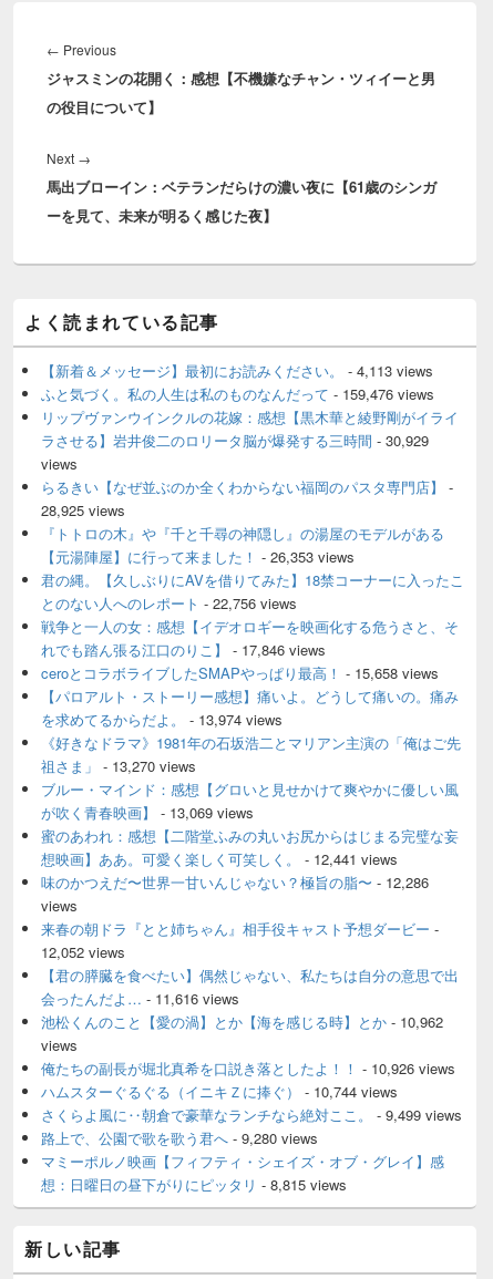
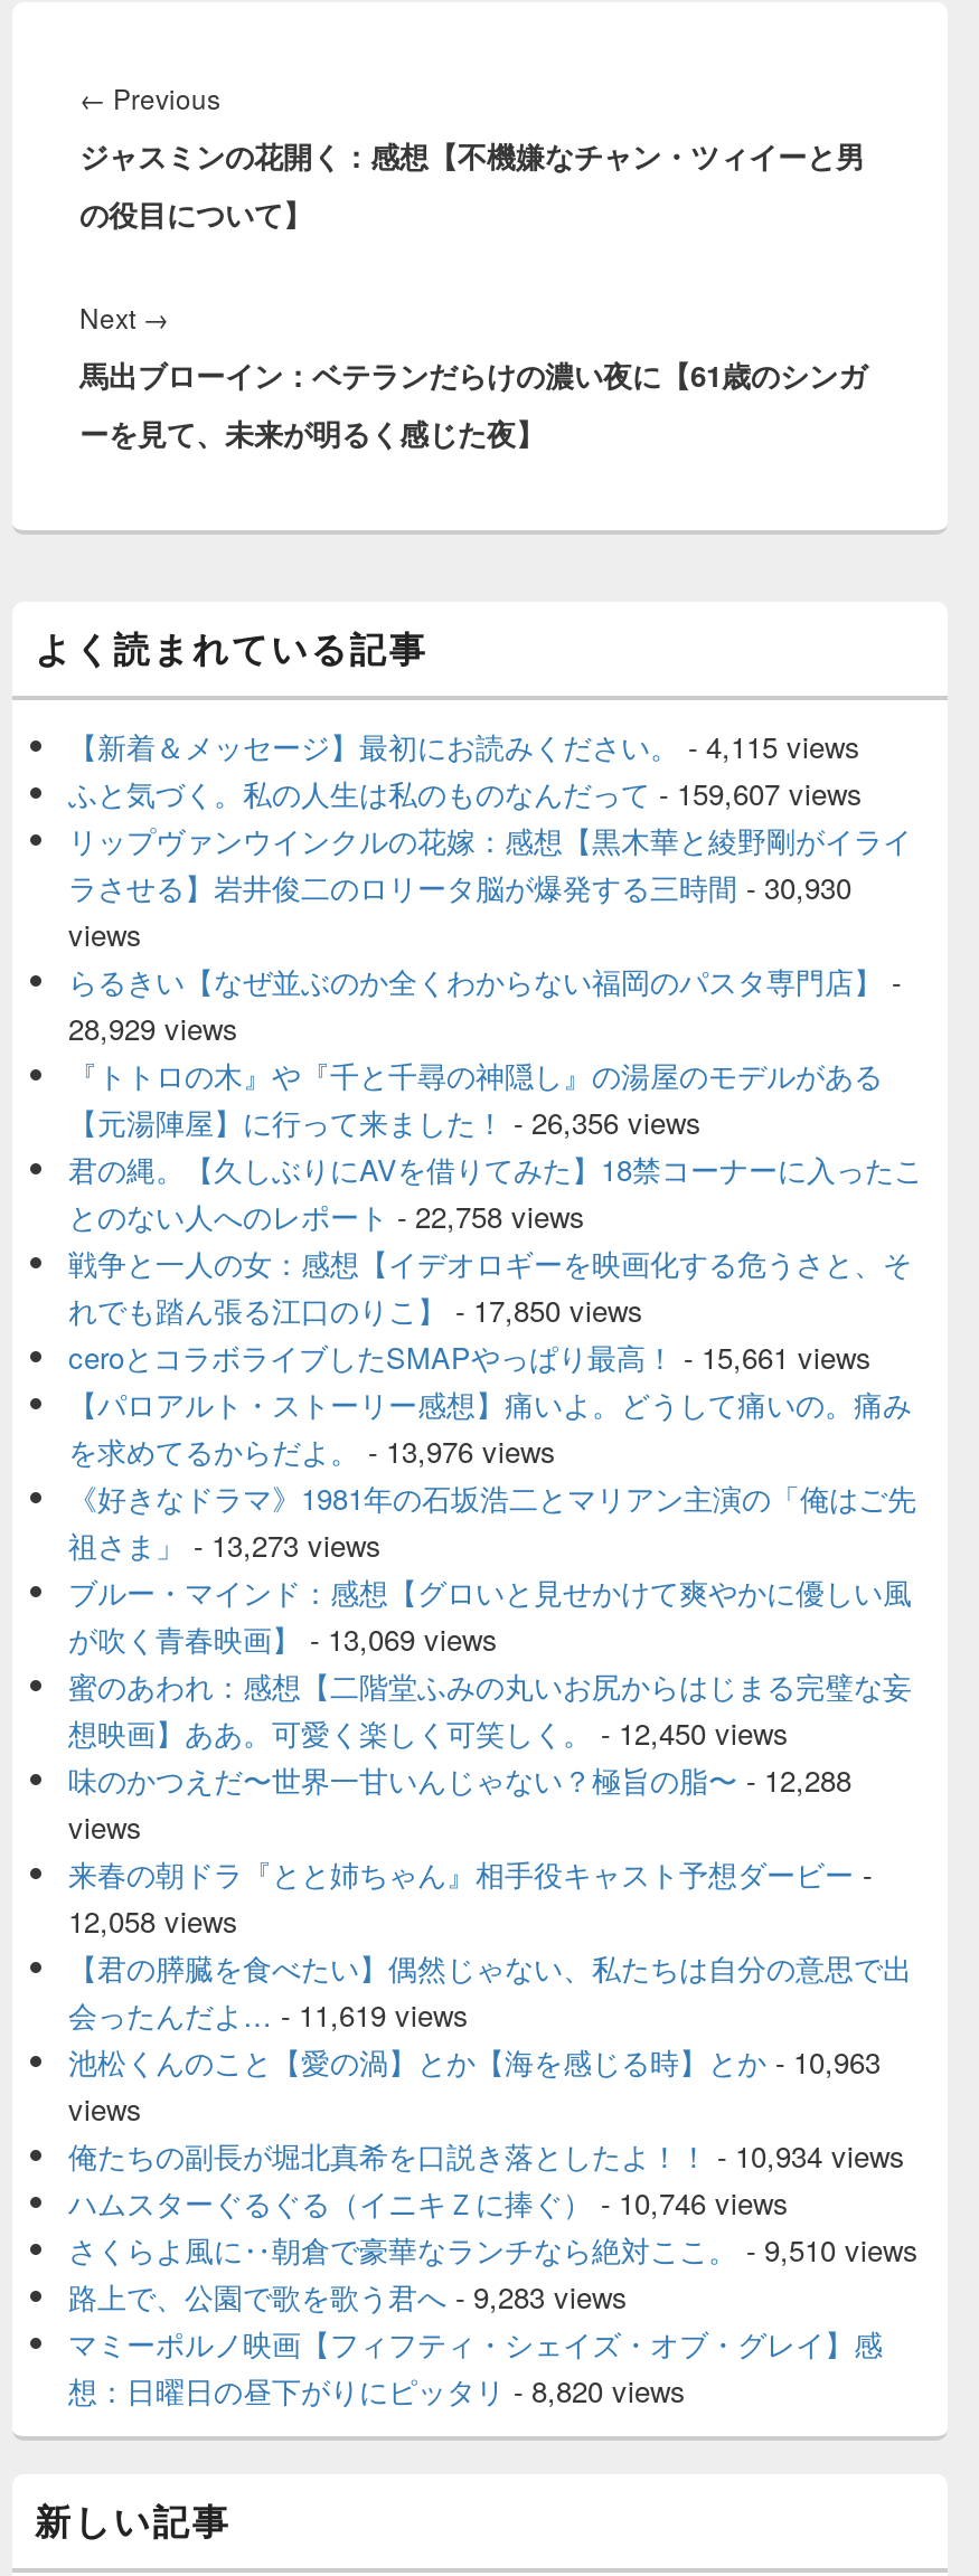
- 【新着＆メッセージ】最初にお読みください。- 4,113 views
+ 【新着＆メッセージ】最初にお読みください。- 4,115 views

- ふと気づく。私の人生は私のものなんだって- 159,476 views
+ ふと気づく。私の人生は私のものなんだって- 159,607 views

- ラさせる】岩井俊二のロリータ脳が爆発する三時間- 30,929
+ ラさせる】岩井俊二のロリータ脳が爆発する三時間- 30,930

- 28,925 views
+ 28,929 views

- 【元湯陣屋】に行って来ました！- 26,353 views
+ 【元湯陣屋】に行って来ました！- 26,356 views

- とのない人へのレポート- 22,756 views
+ とのない人へのレポート- 22,758 views

- れでも踏ん張る江口のりこ】- 17,846 views
+ れでも踏ん張る江口のりこ】- 17,850 views

- ceroとコラボライブしたSMAPやっぱり最高！- 15,658 views
+ ceroとコラボライブしたSMAPやっぱり最高！- 15,661 views

- を求めてるからだよ。- 13,974 views
+ を求めてるからだよ。- 13,976 views

- 祖さま」- 13,270 views
+ 祖さま」- 13,273 views

- 想映画】ああ。可愛く楽しく可笑しく。- 12,441 views
+ 想映画】ああ。可愛く楽しく可笑しく。- 12,450 views

- 味のかつえだ〜世界一甘いんじゃない？極旨の脂〜- 12,286
+ 味のかつえだ〜世界一甘いんじゃない？極旨の脂〜- 12,288

- 12,052 views
+ 12,058 views

- 会ったんだよ… - 11,616 views
+ 会ったんだよ… - 11,619 views

- 池松くんのこと【愛の渦】とか【海を感じる時】とか- 10,962
+ 池松くんのこと【愛の渦】とか【海を感じる時】とか- 10,963

- 俺たちの副長が堀北真希を口説き落としたよ！！- 10,926 views
+ 俺たちの副長が堀北真希を口説き落としたよ！！- 10,934 views

- ハムスターぐるぐる（イニキＺに捧ぐ）- 10,744 views
+ ハムスターぐるぐる（イニキＺに捧ぐ）- 10,746 views

- さくらよ風に‥朝倉で豪華なランチなら絶対ここ。- 9,499 views
+ さくらよ風に‥朝倉で豪華なランチなら絶対ここ。- 9,510 views

- 路上で、公園で歌を歌う君へ- 9,280 views
+ 路上で、公園で歌を歌う君へ- 9,283 views

- 想：日曜日の昼下がりにピッタリ- 8,815 views
+ 想：日曜日の昼下がりにピッタリ- 8,820 views
